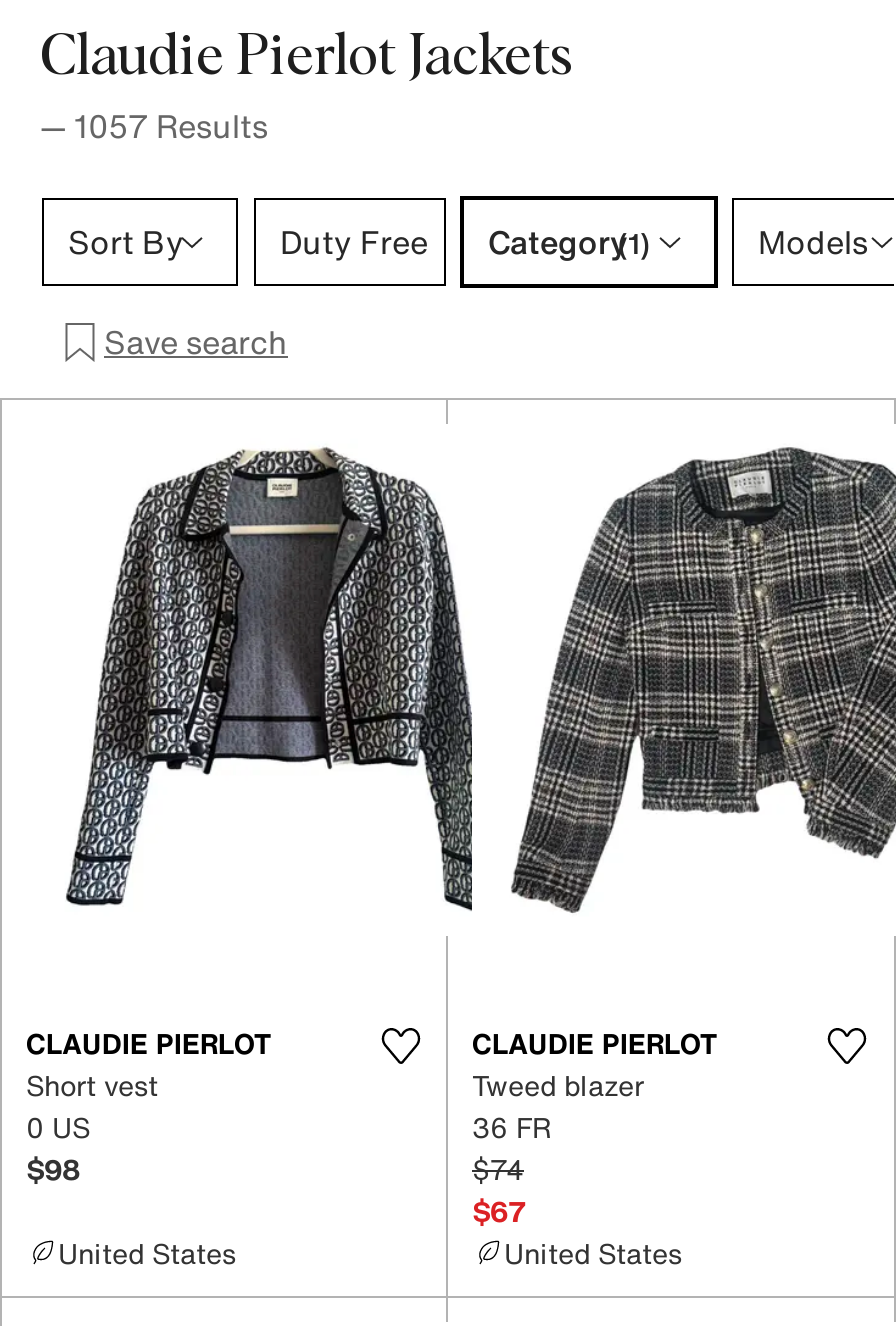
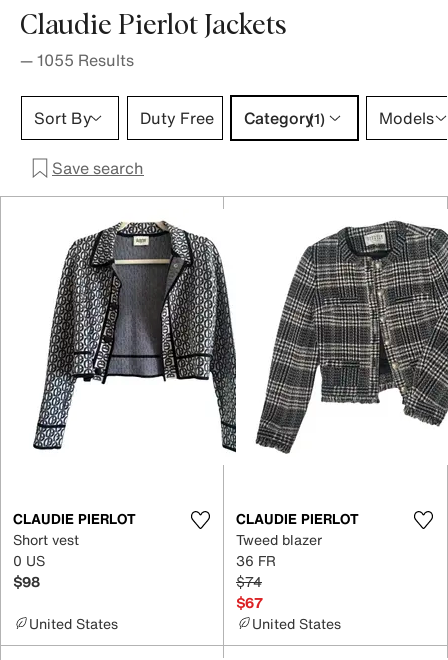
- — 1057 Results
+ — 1055 Results
